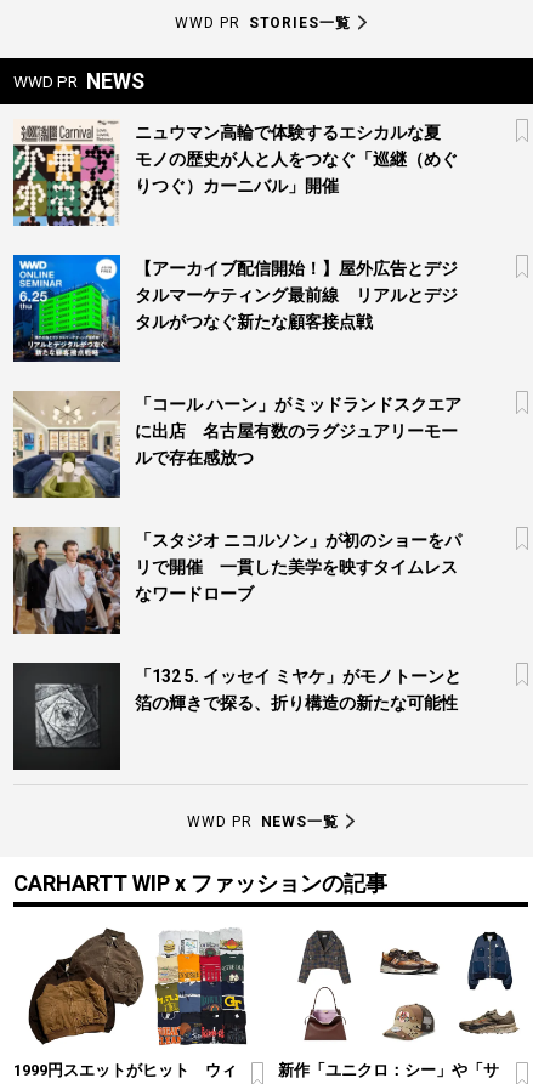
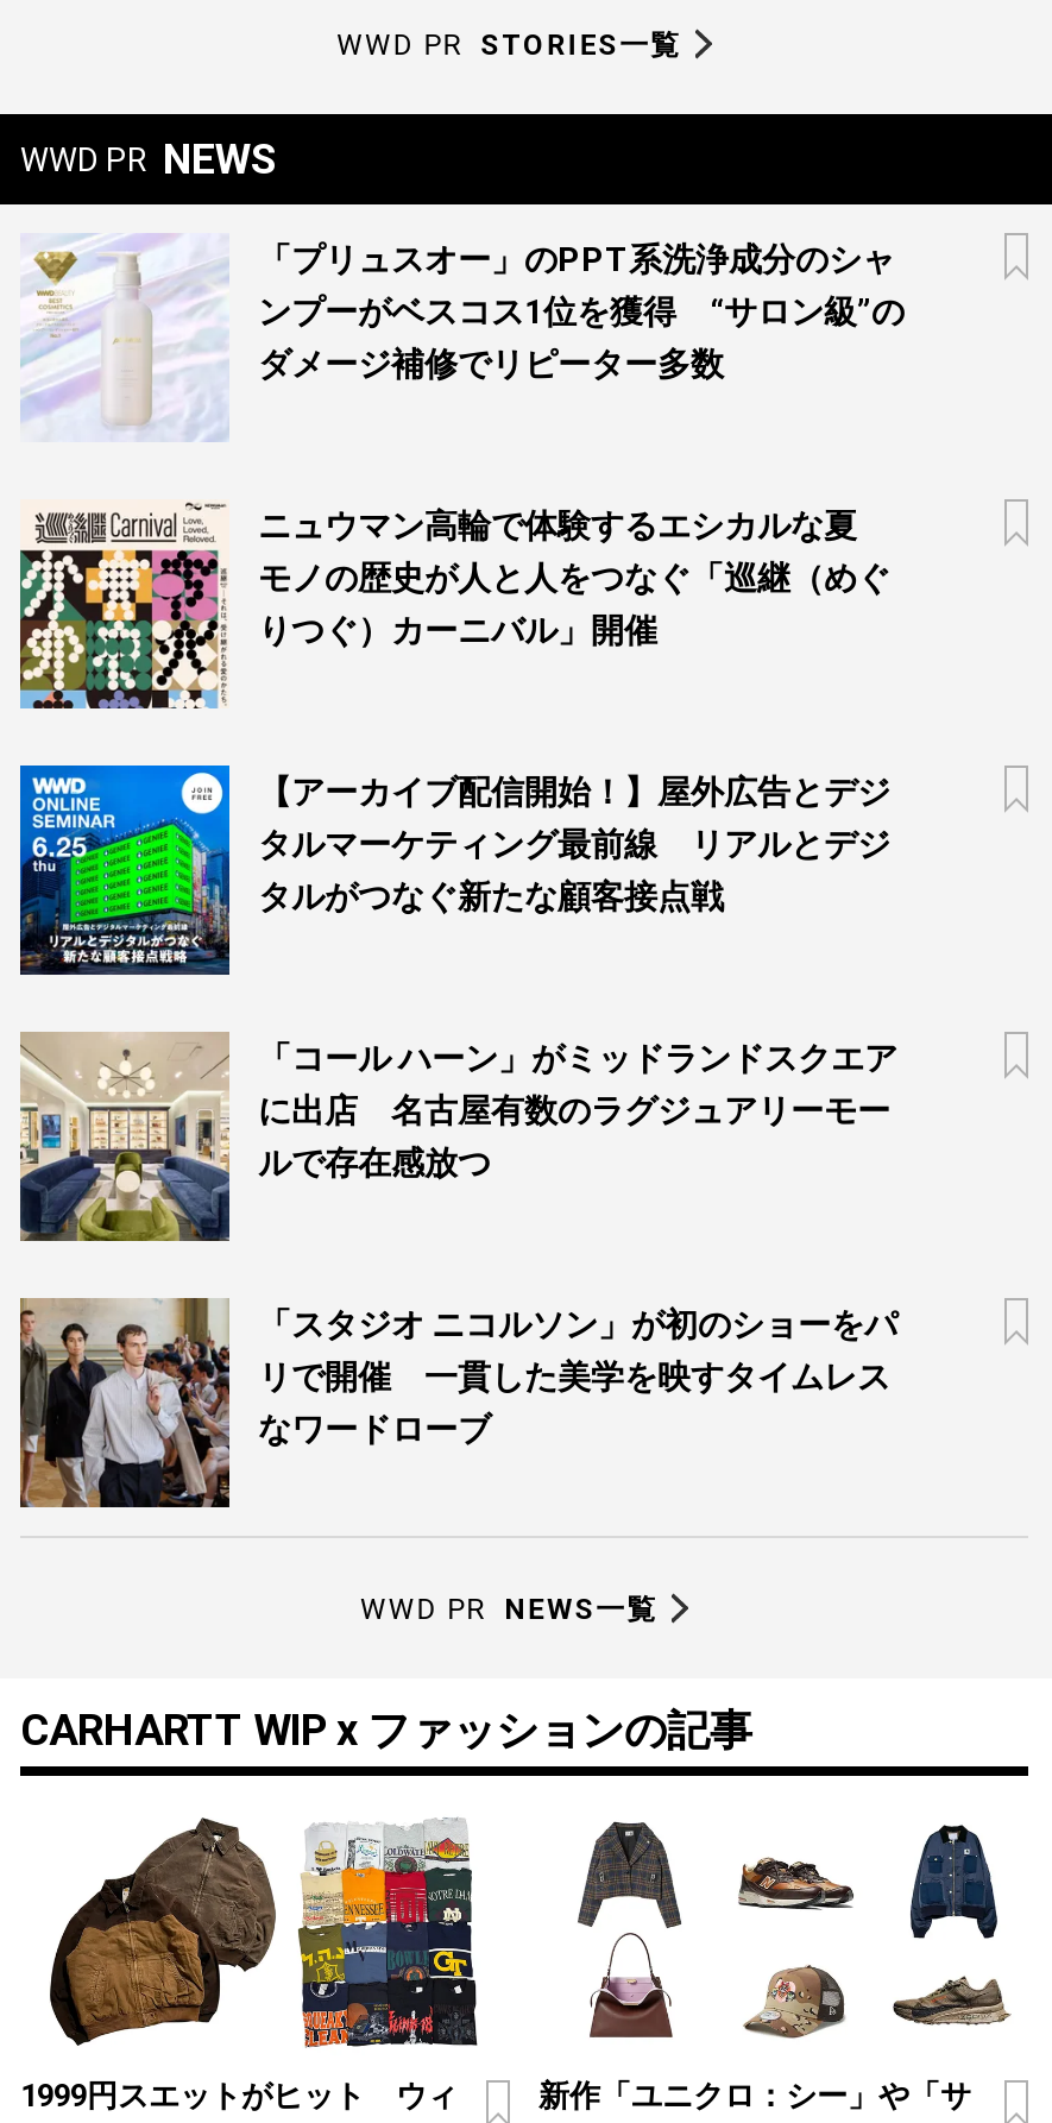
+ [image]
+ 「プリュスオー」のPPT系洗浄成分のシャ
+ ンプーがベスコス1位を獲得 “サロン級”の
+ ダメージ補修でリピーター多数

moved down: [image] | ニュウマン高輪で体験するエシカルな夏 | モノの歴史が人と人をつなぐ「巡継（めぐ | ... | リで開催 一貫した美学を映すタイムレス | なワードローブ

- [image]
- 「132 5. イッセイ ミヤケ」がモノトーンと
- 箔の輝きで探る、折り構造の新たな可能性
